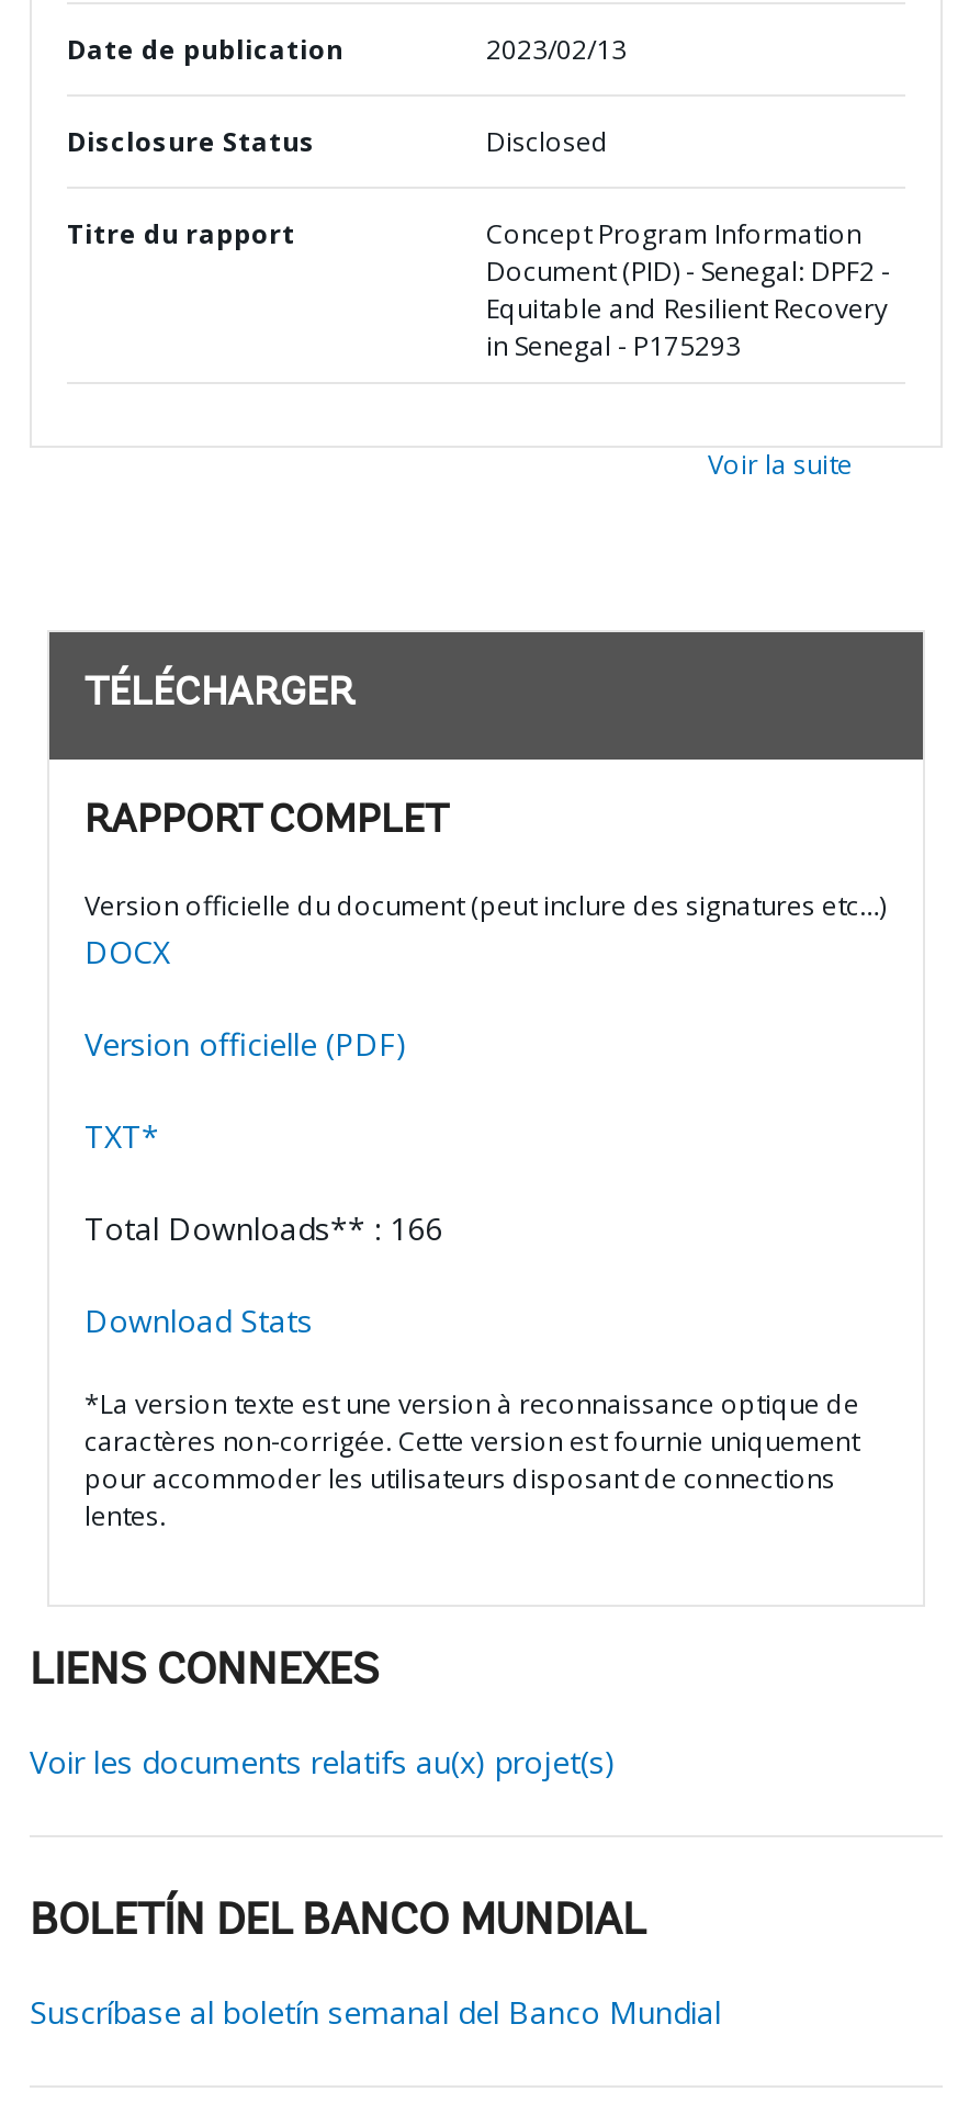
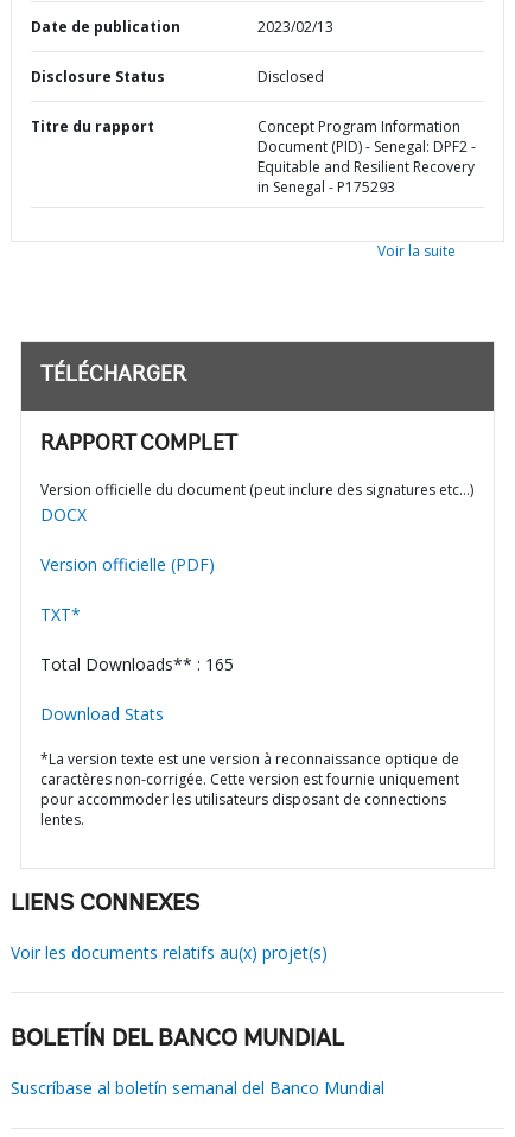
- Total Downloads** : 166
+ Total Downloads** : 165
